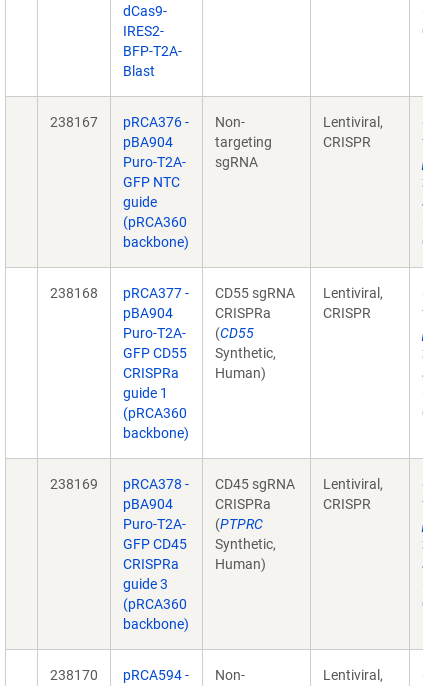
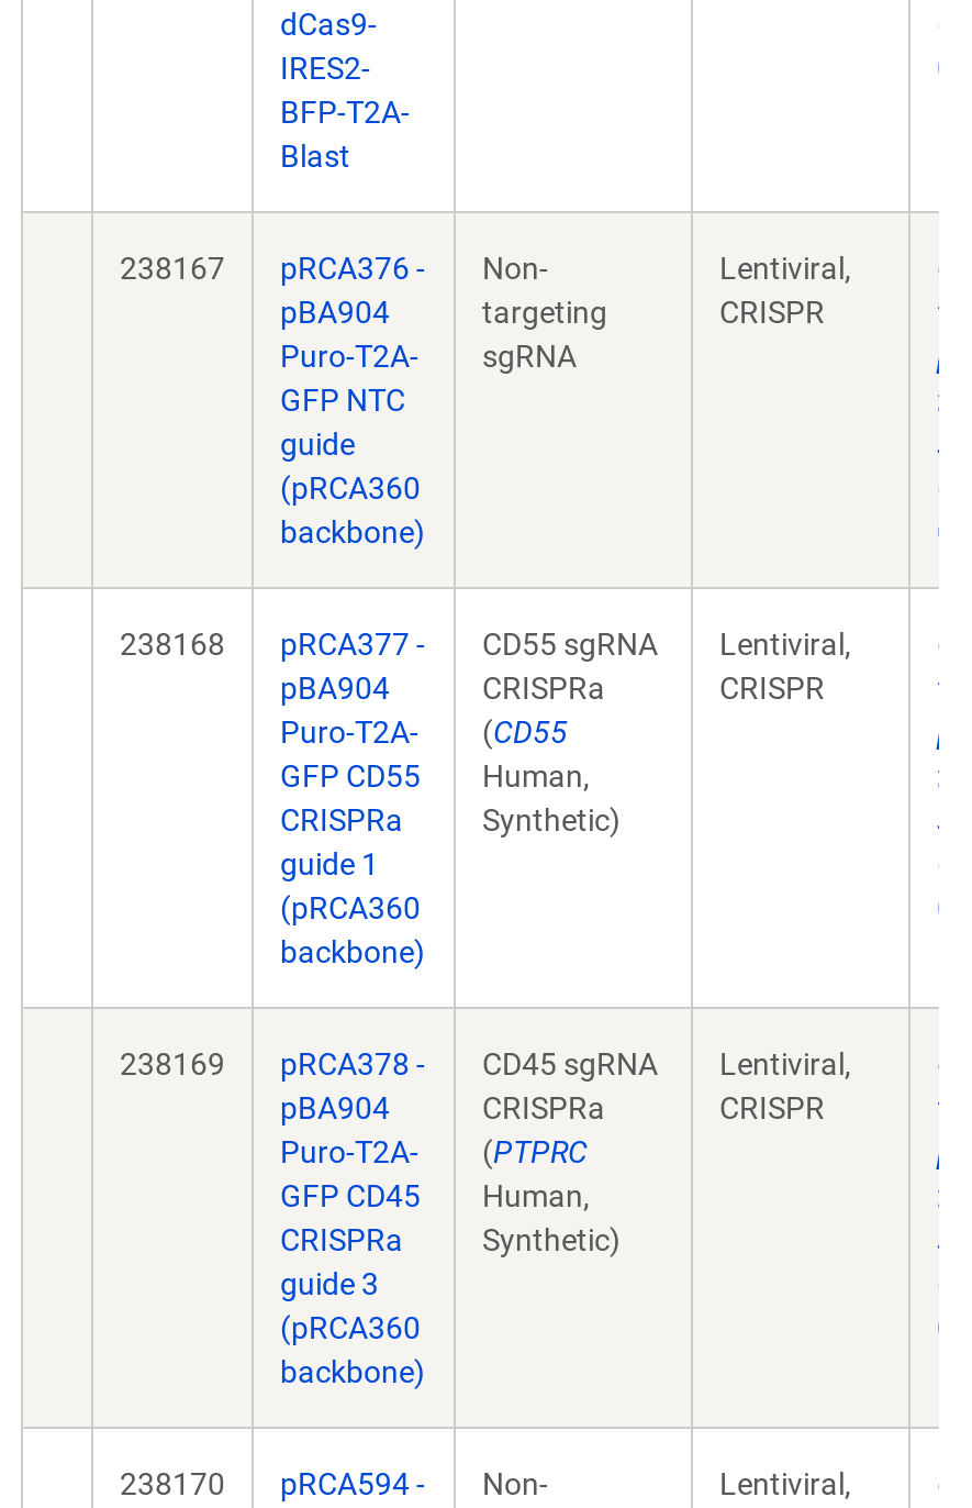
- Synthetic,
- Human)
+ Human,
+ Synthetic)

- Synthetic,
- Human)
+ Human,
+ Synthetic)
